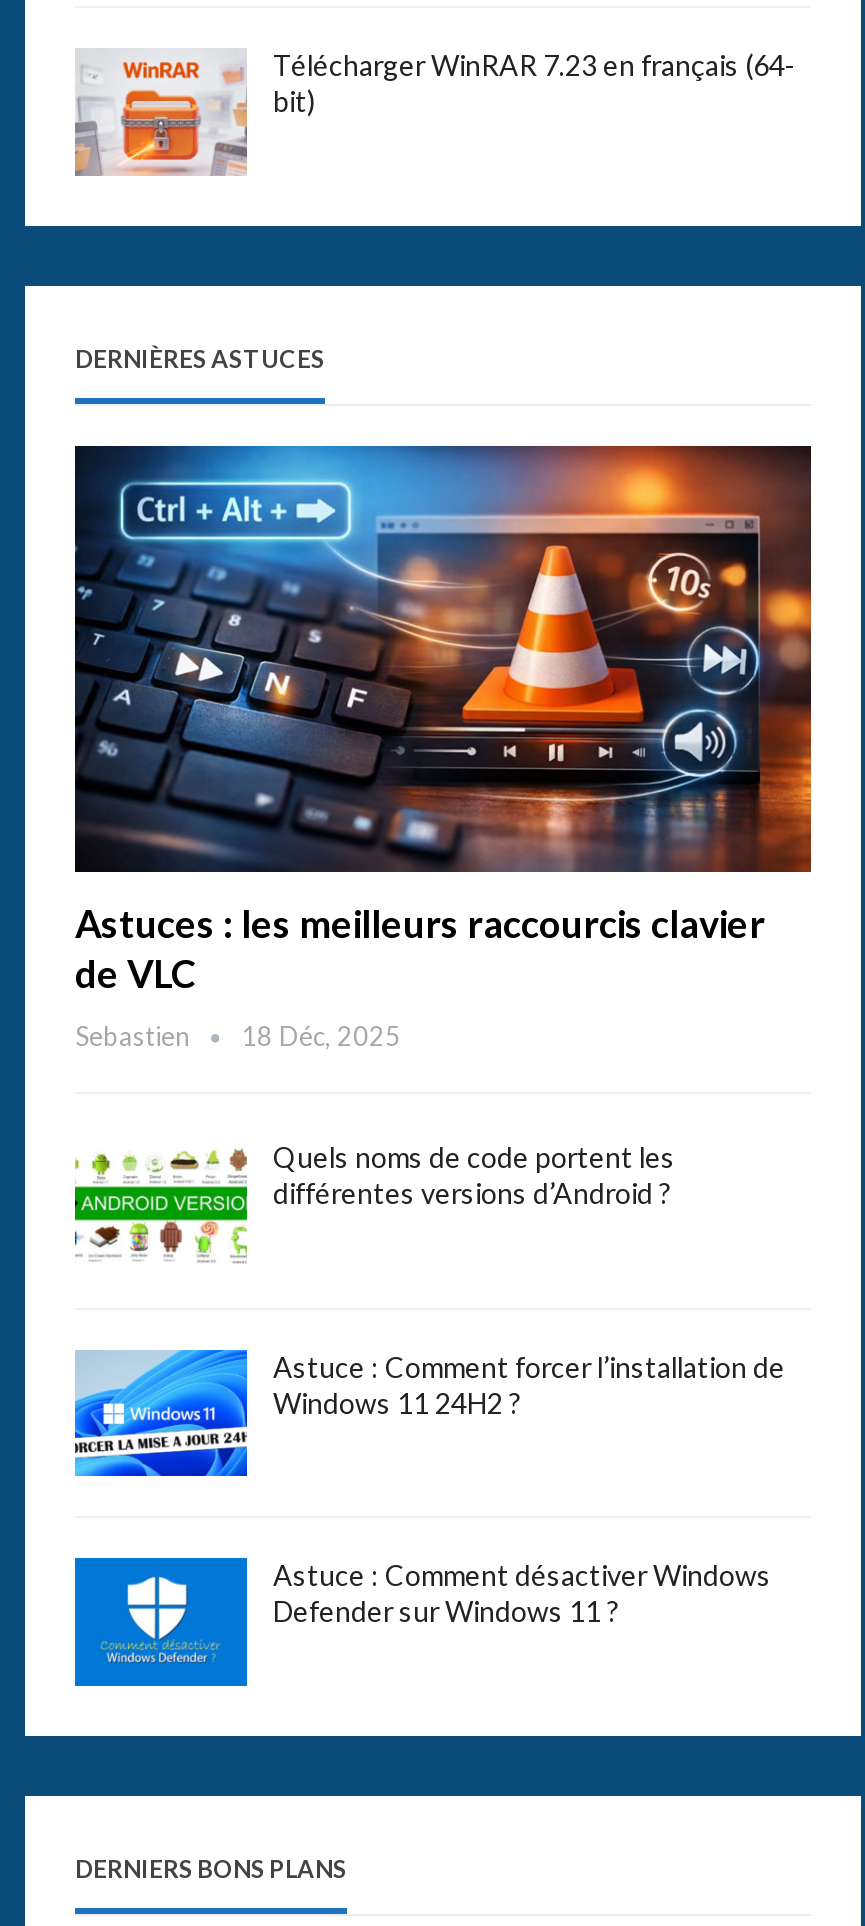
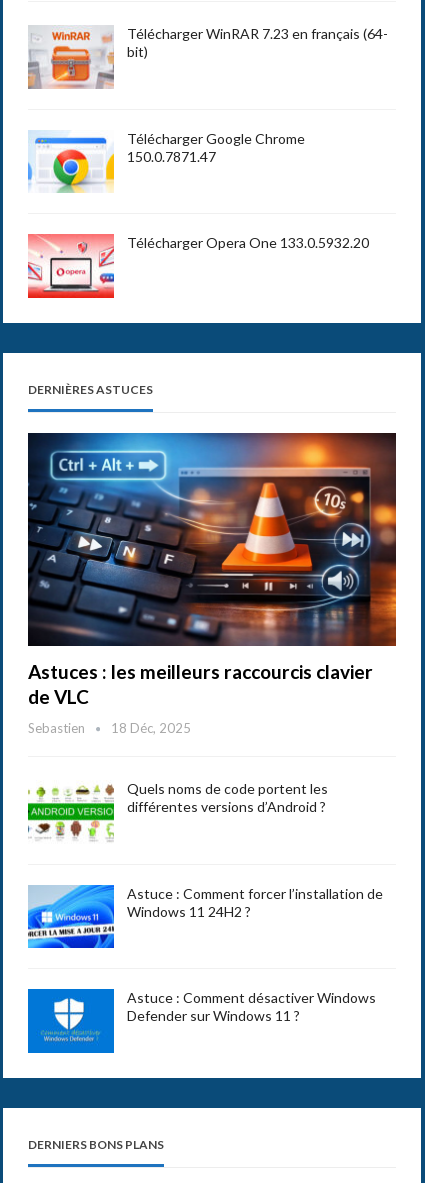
+ [image]
+ Télécharger Google Chrome
+ 150.0.7871.47

+ [image]
+ Télécharger Opera One 133.0.5932.20
